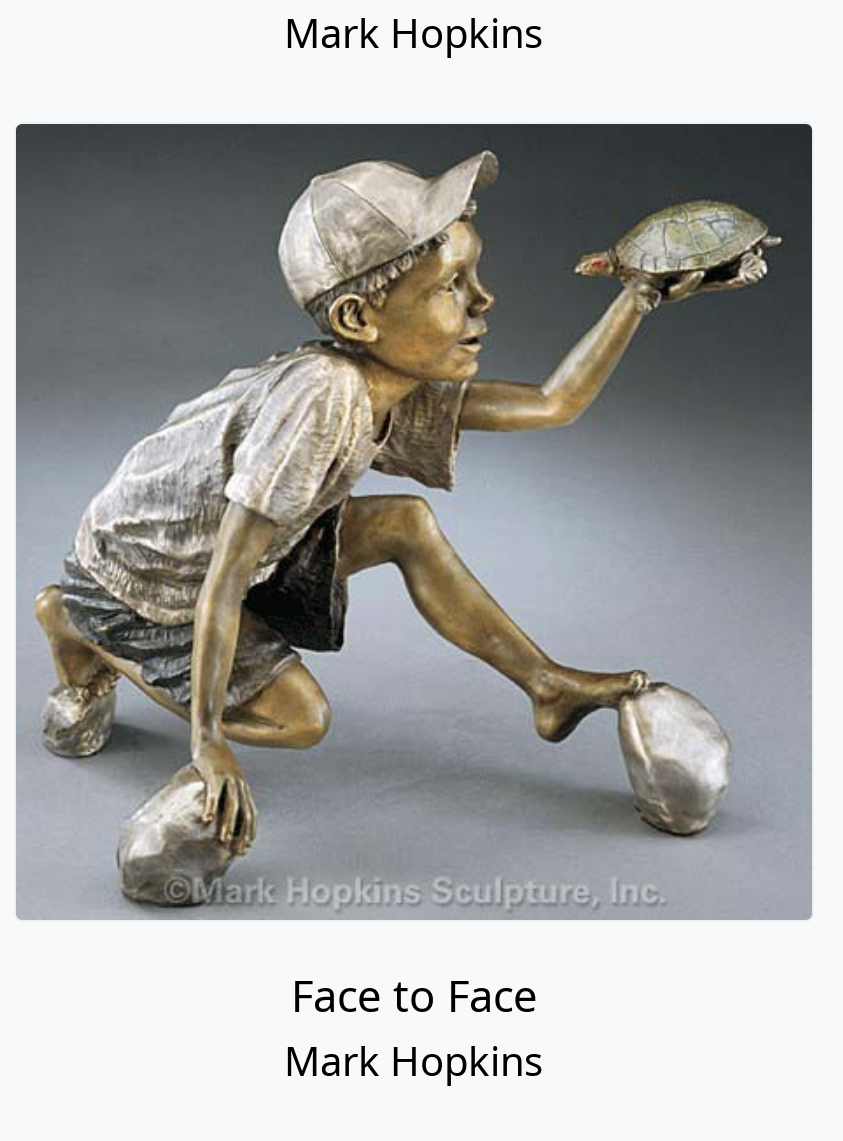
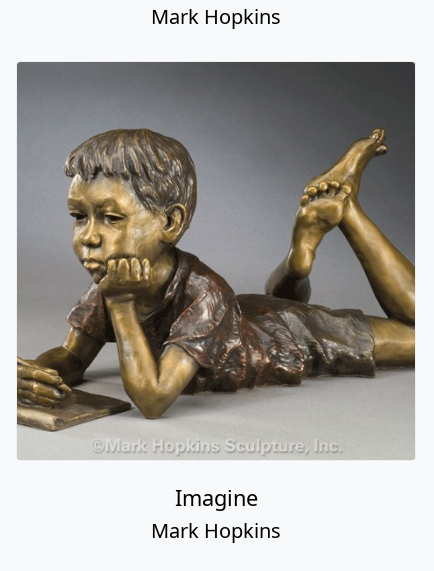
- [image]
- Face to Face
+ [image]
+ Imagine
